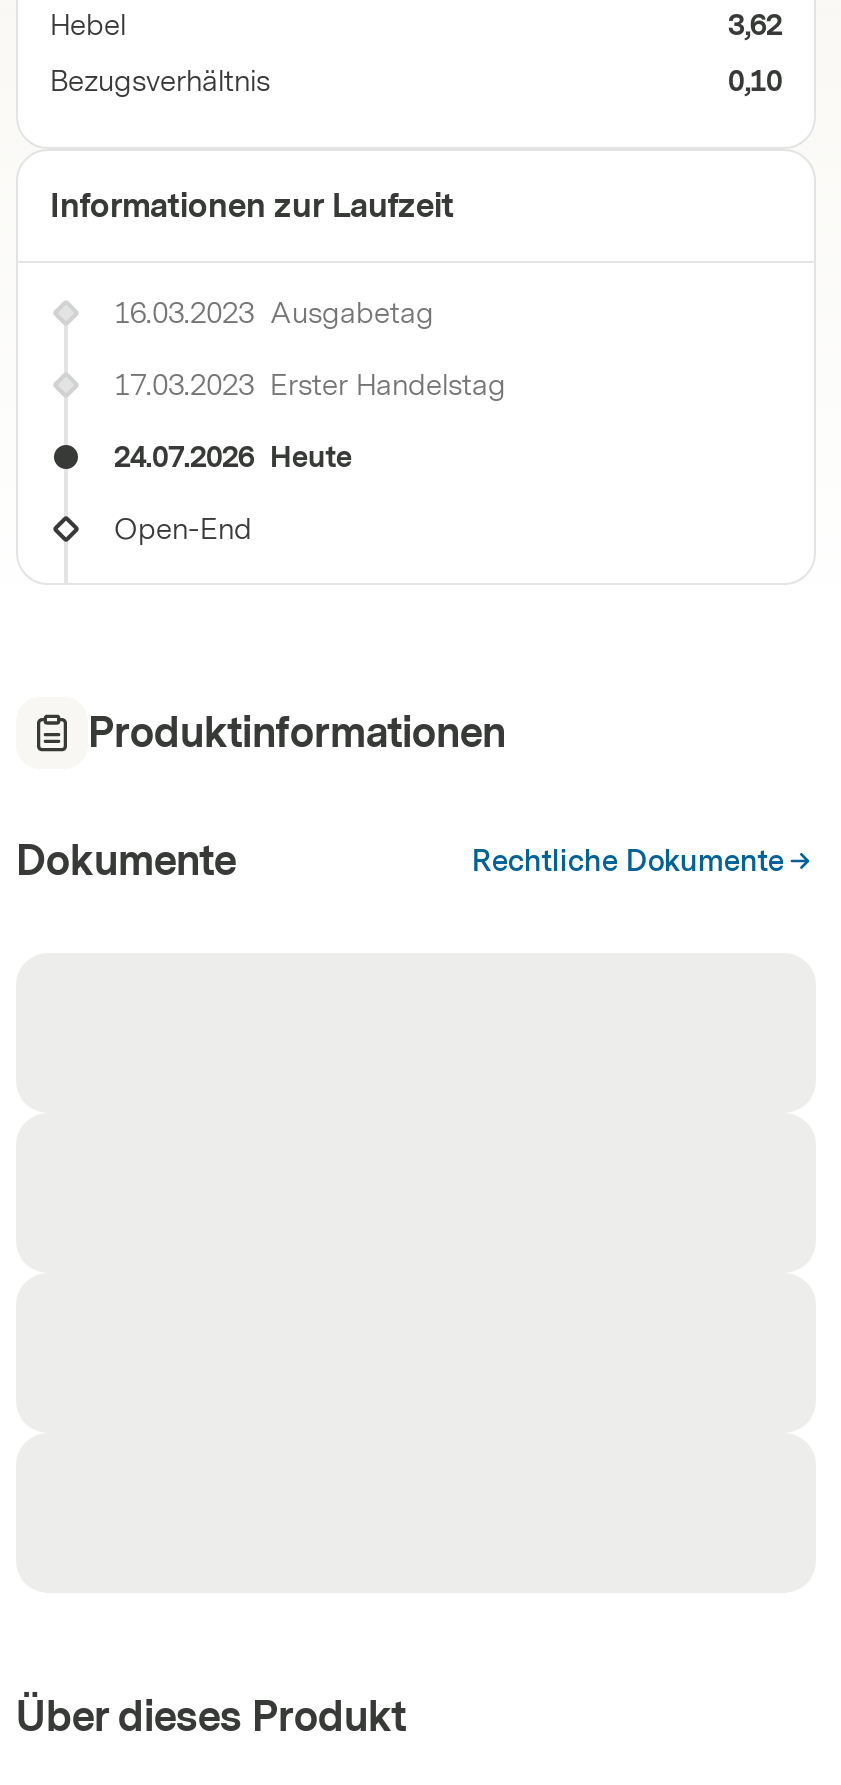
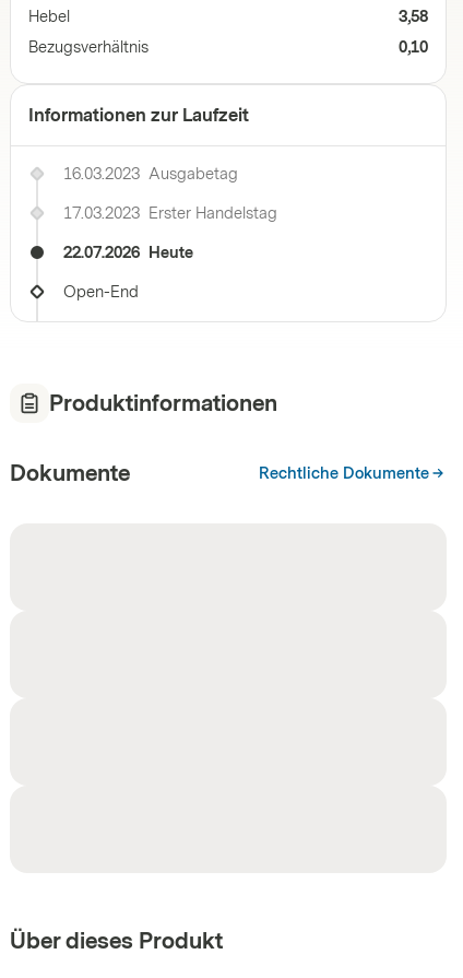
- 3,62
+ 3,58

- 24.07.2026 Heute
+ 22.07.2026 Heute
